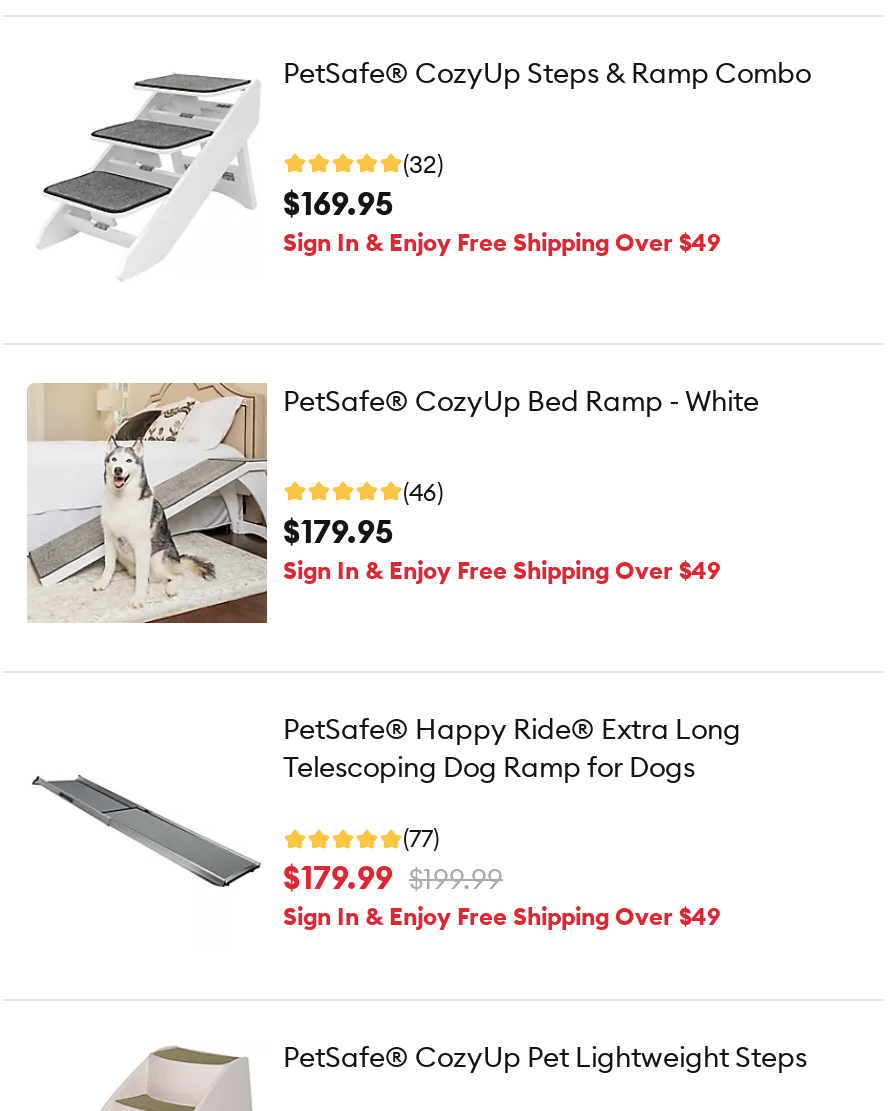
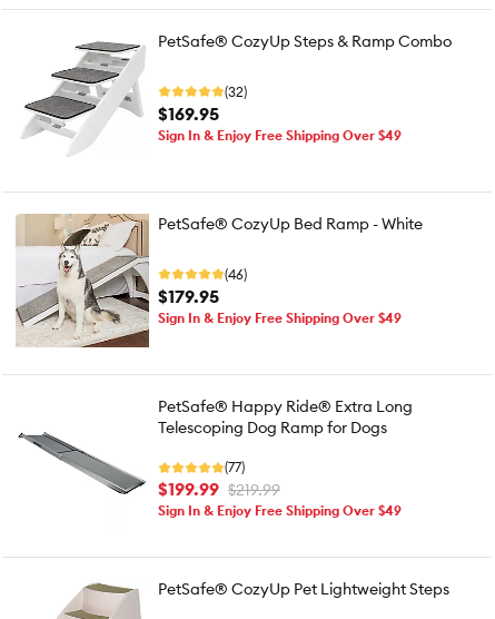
- $179.99 $199.99
+ $199.99 $219.99
